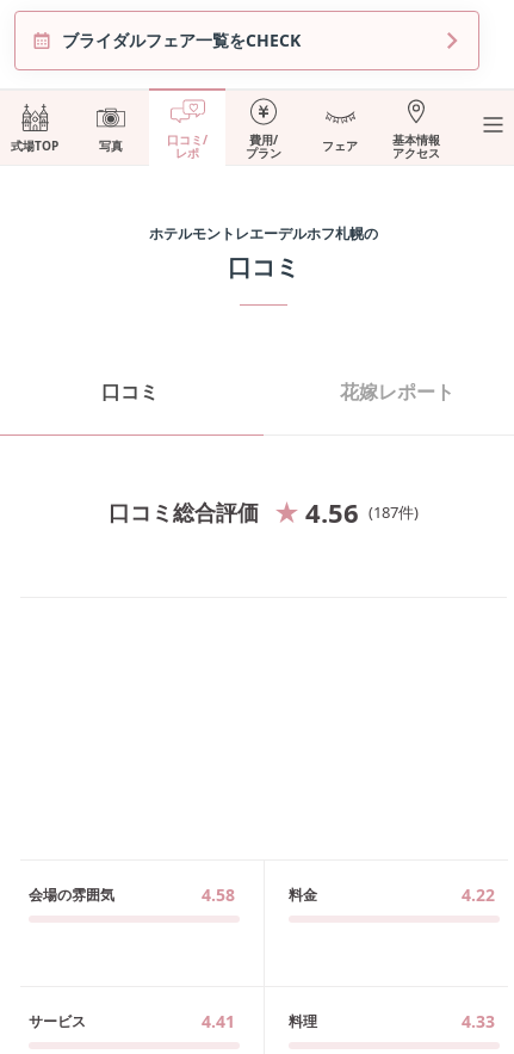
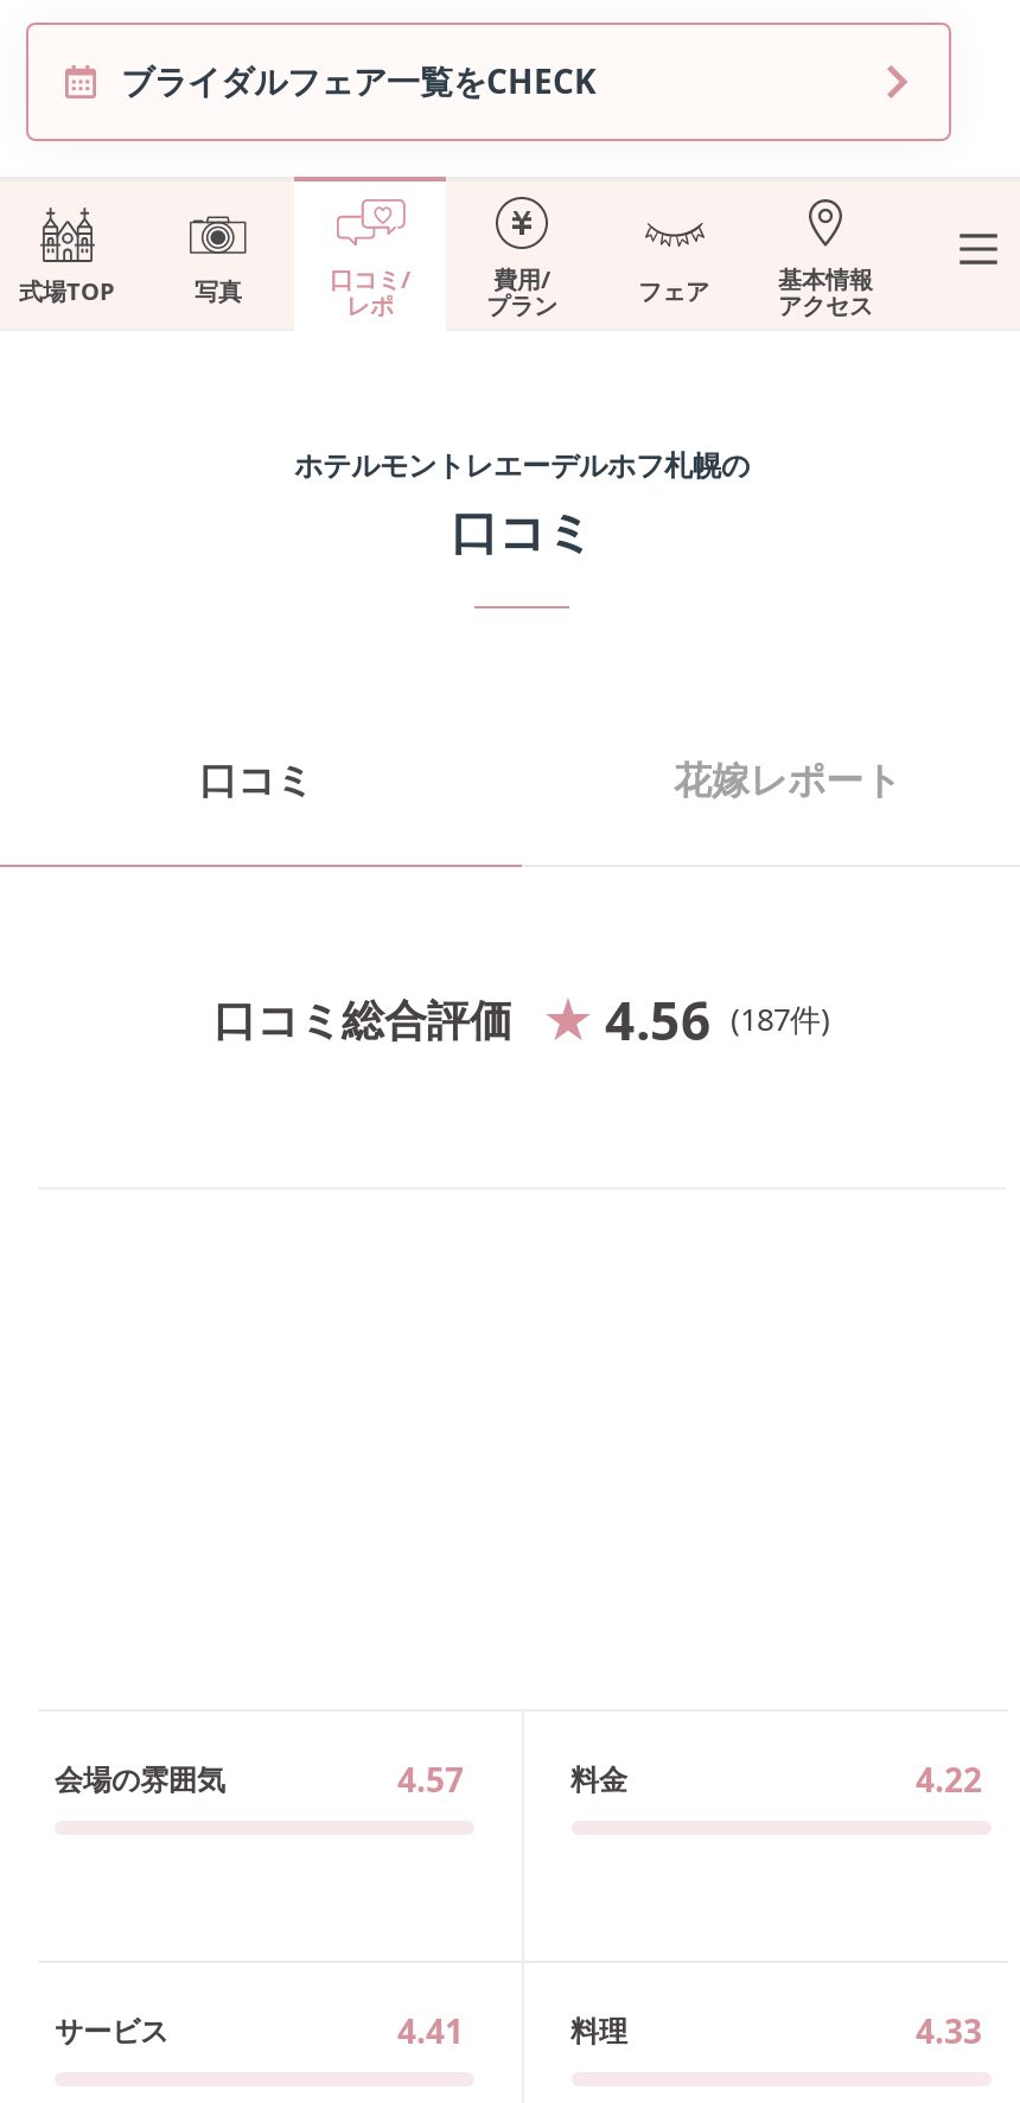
- 4.58
+ 4.57
